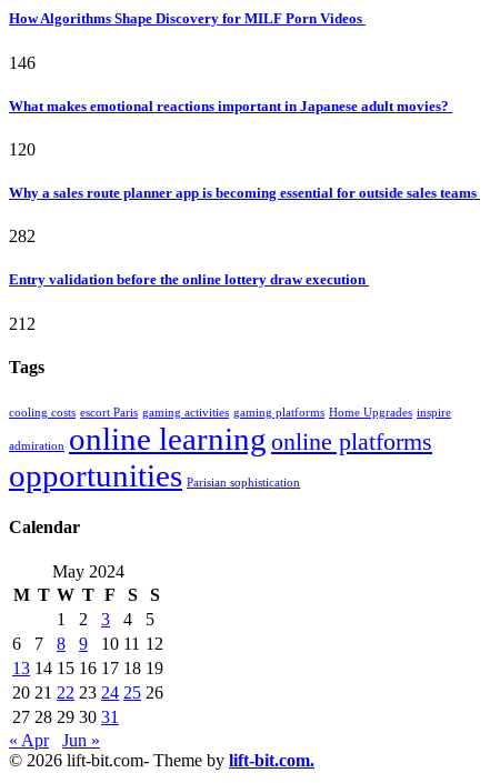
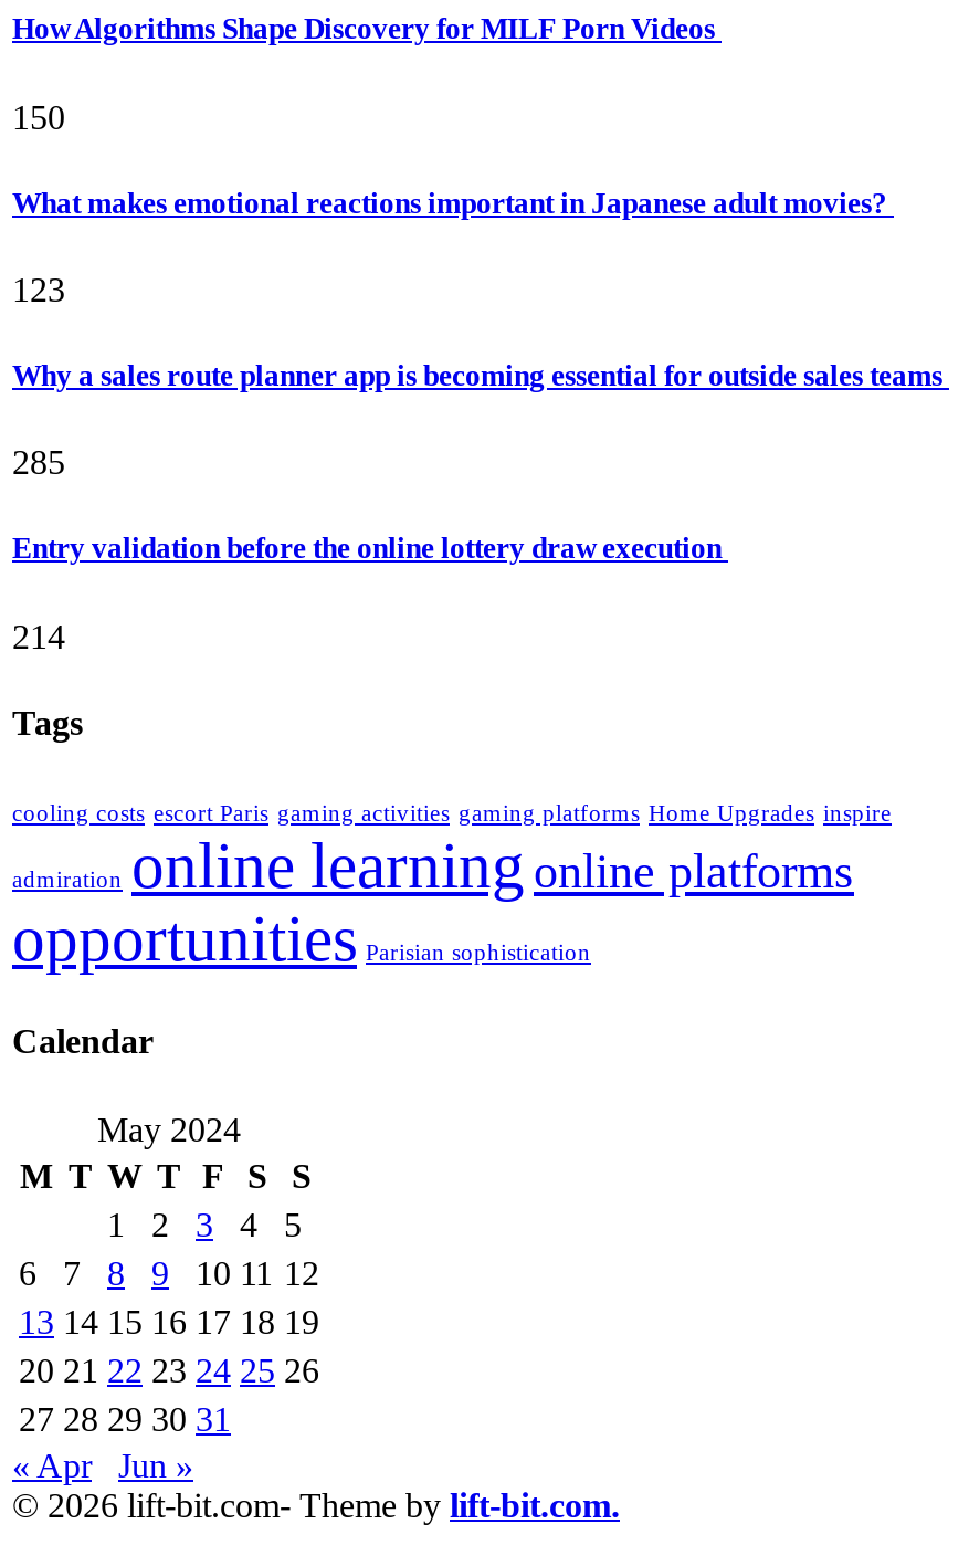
- 146
+ 150

- 120
+ 123

- 282
+ 285

- 212
+ 214
